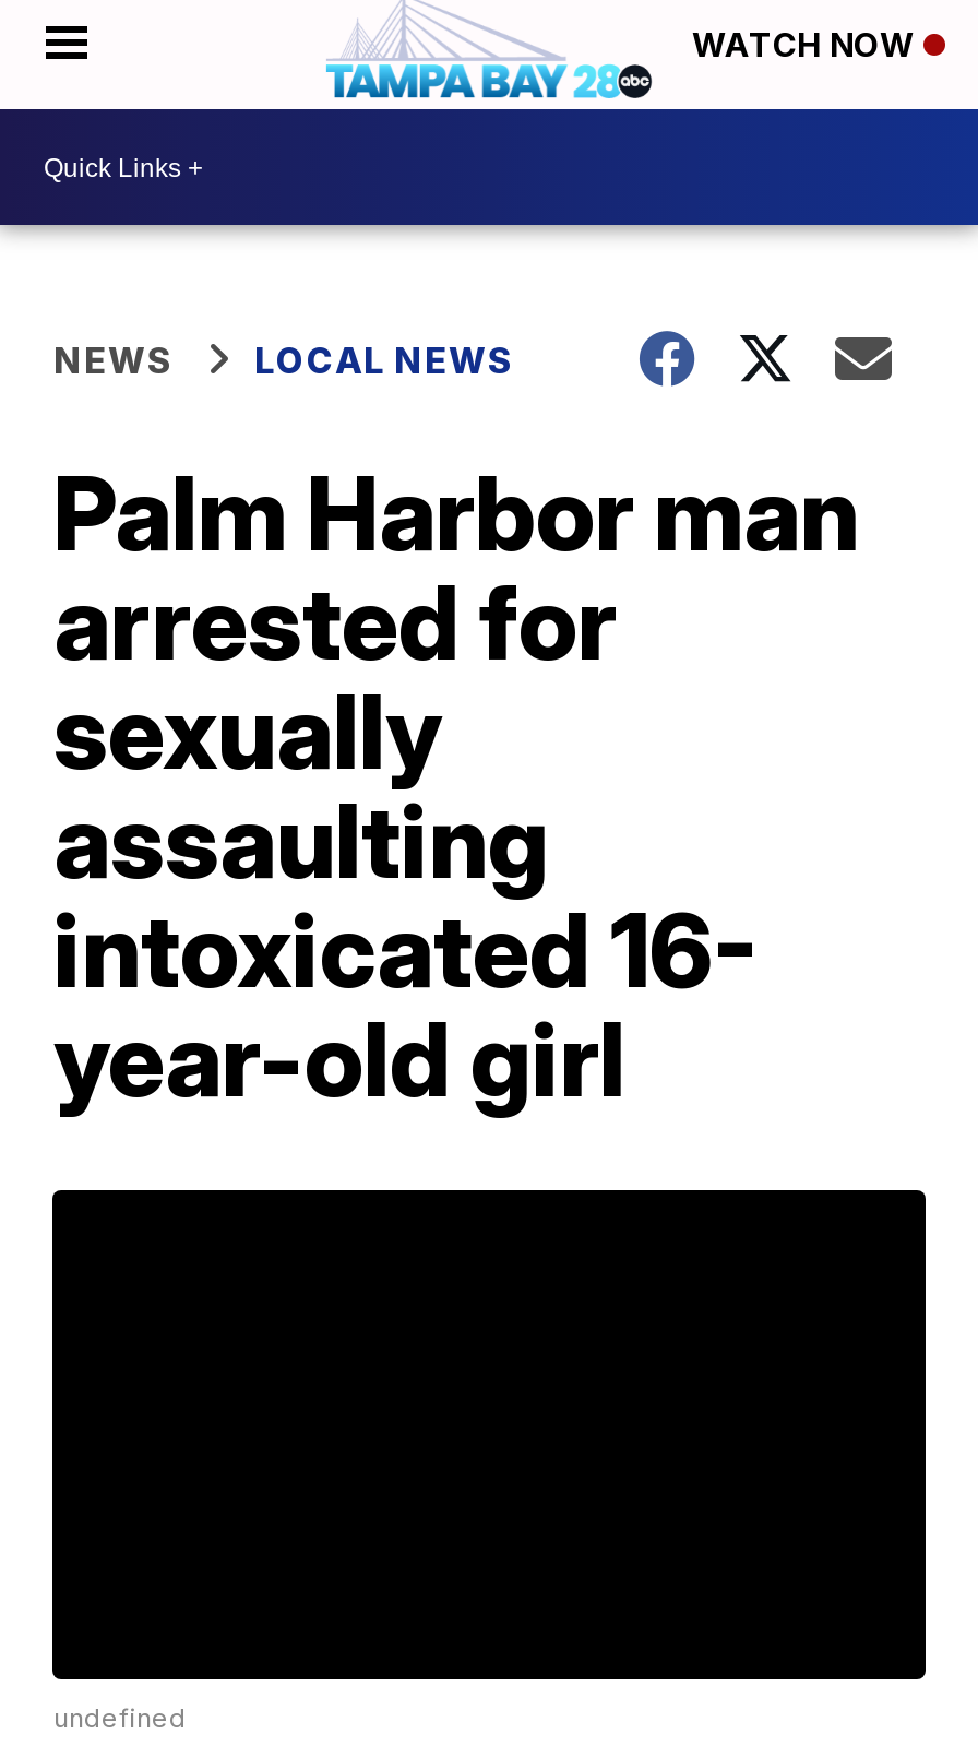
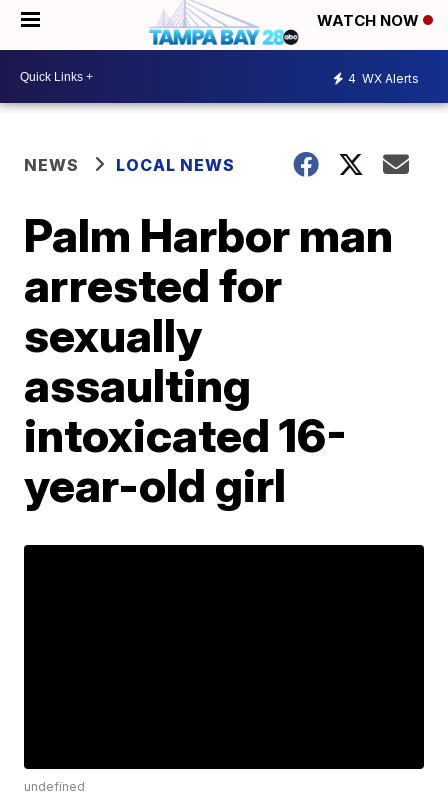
+ 4 WX Alerts
